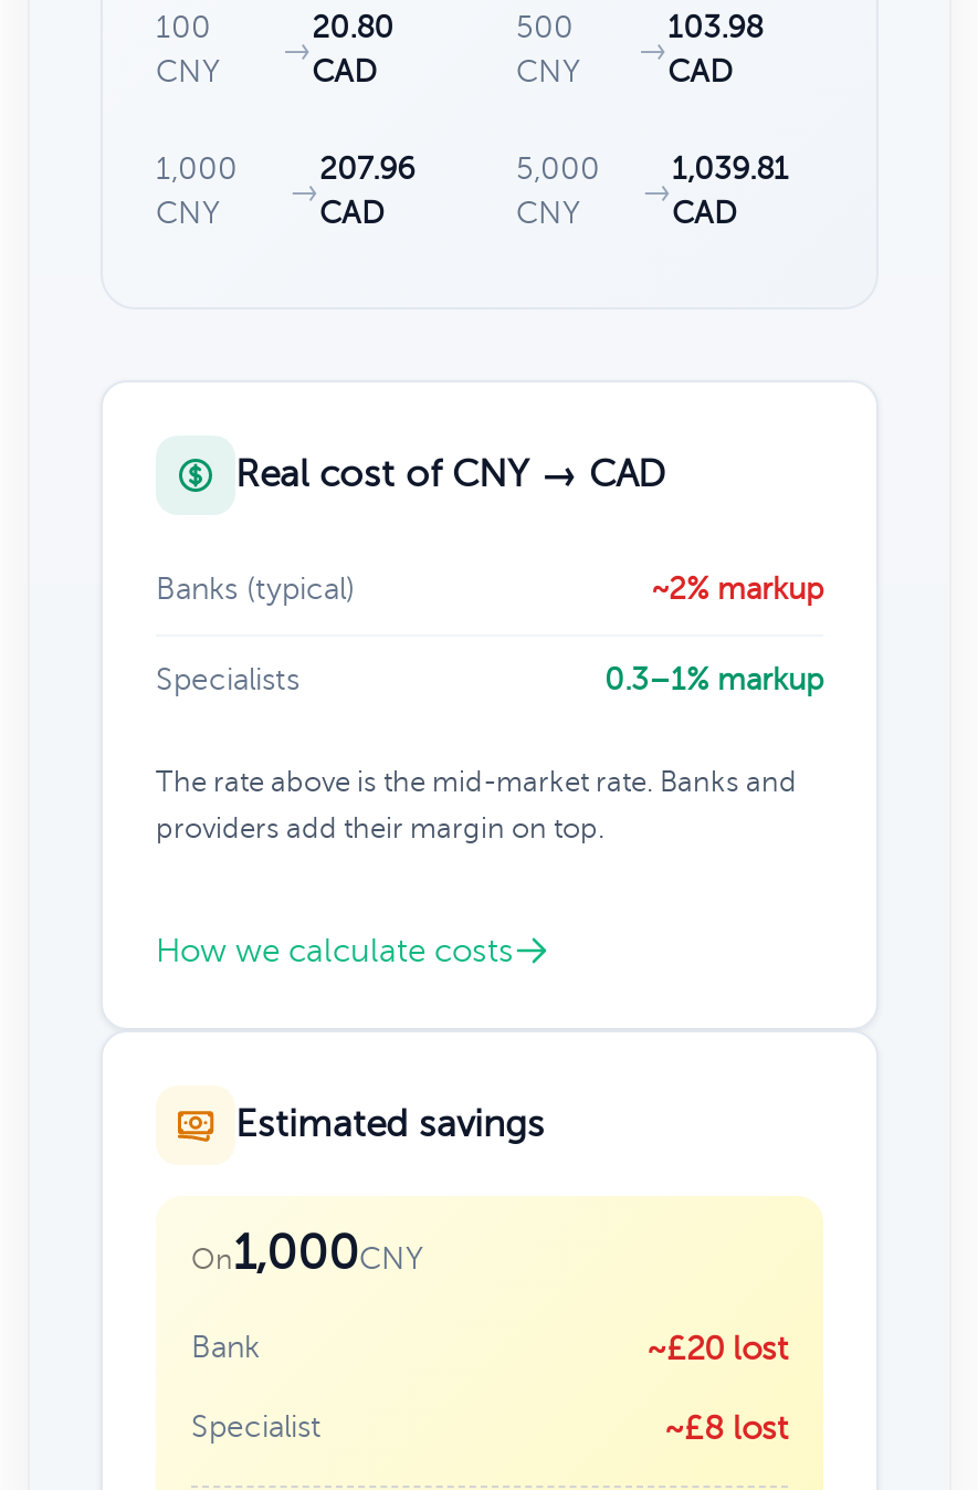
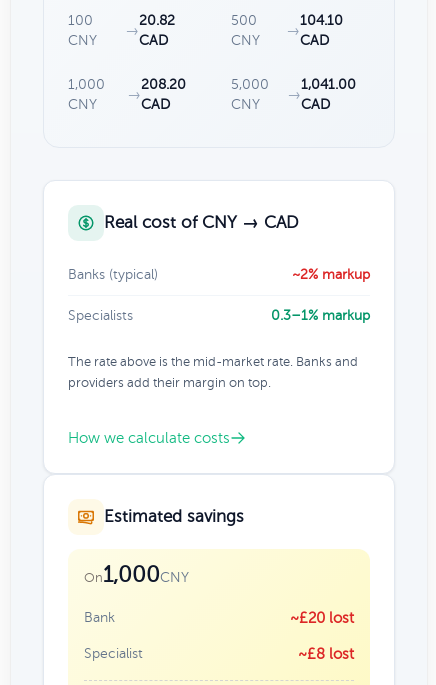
- 20.80
+ 20.82

- 103.98
+ 104.10

- 207.96
+ 208.20

- 1,039.81
+ 1,041.00
